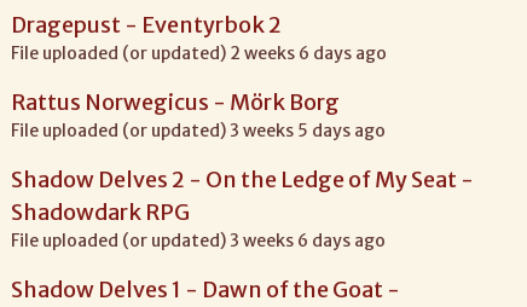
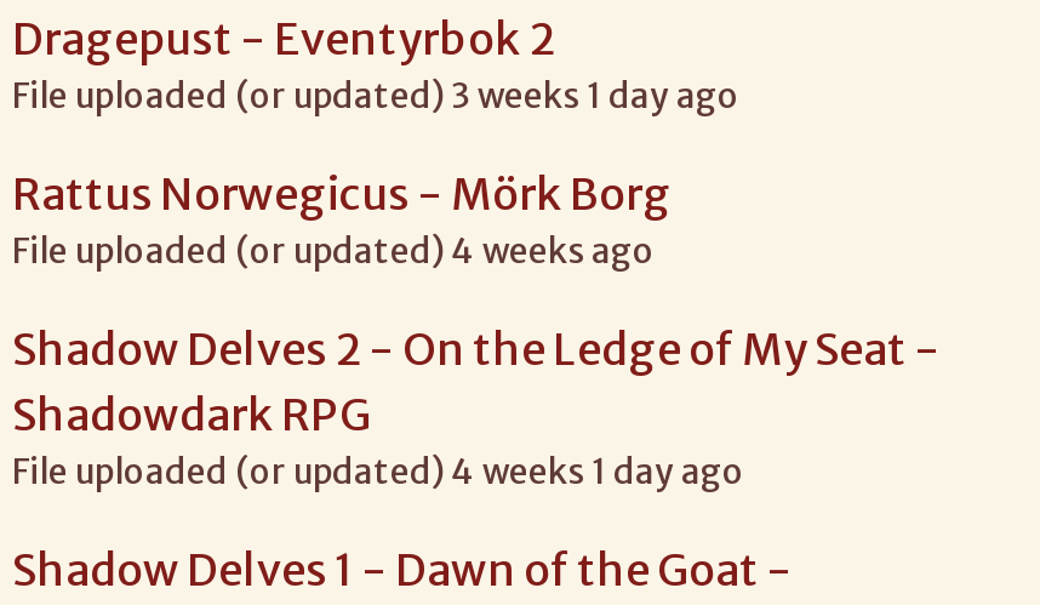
- File uploaded (or updated) 2 weeks 6 days ago
+ File uploaded (or updated) 3 weeks 1 day ago

- File uploaded (or updated) 3 weeks 5 days ago
+ File uploaded (or updated) 4 weeks ago

- File uploaded (or updated) 3 weeks 6 days ago
+ File uploaded (or updated) 4 weeks 1 day ago
